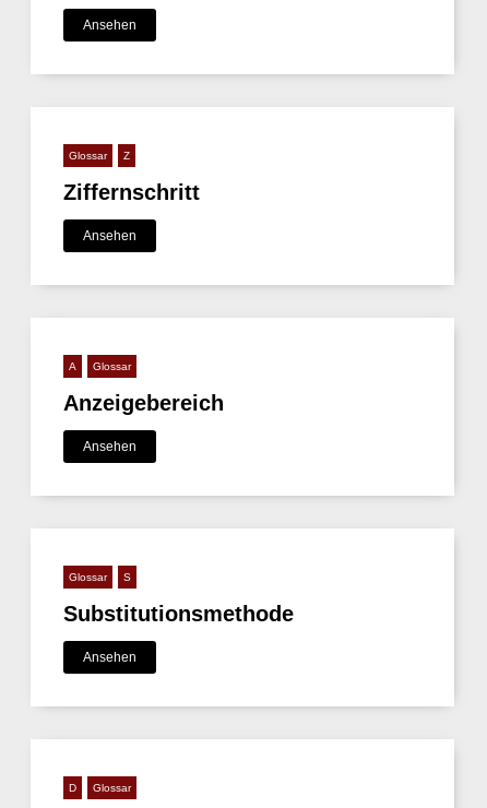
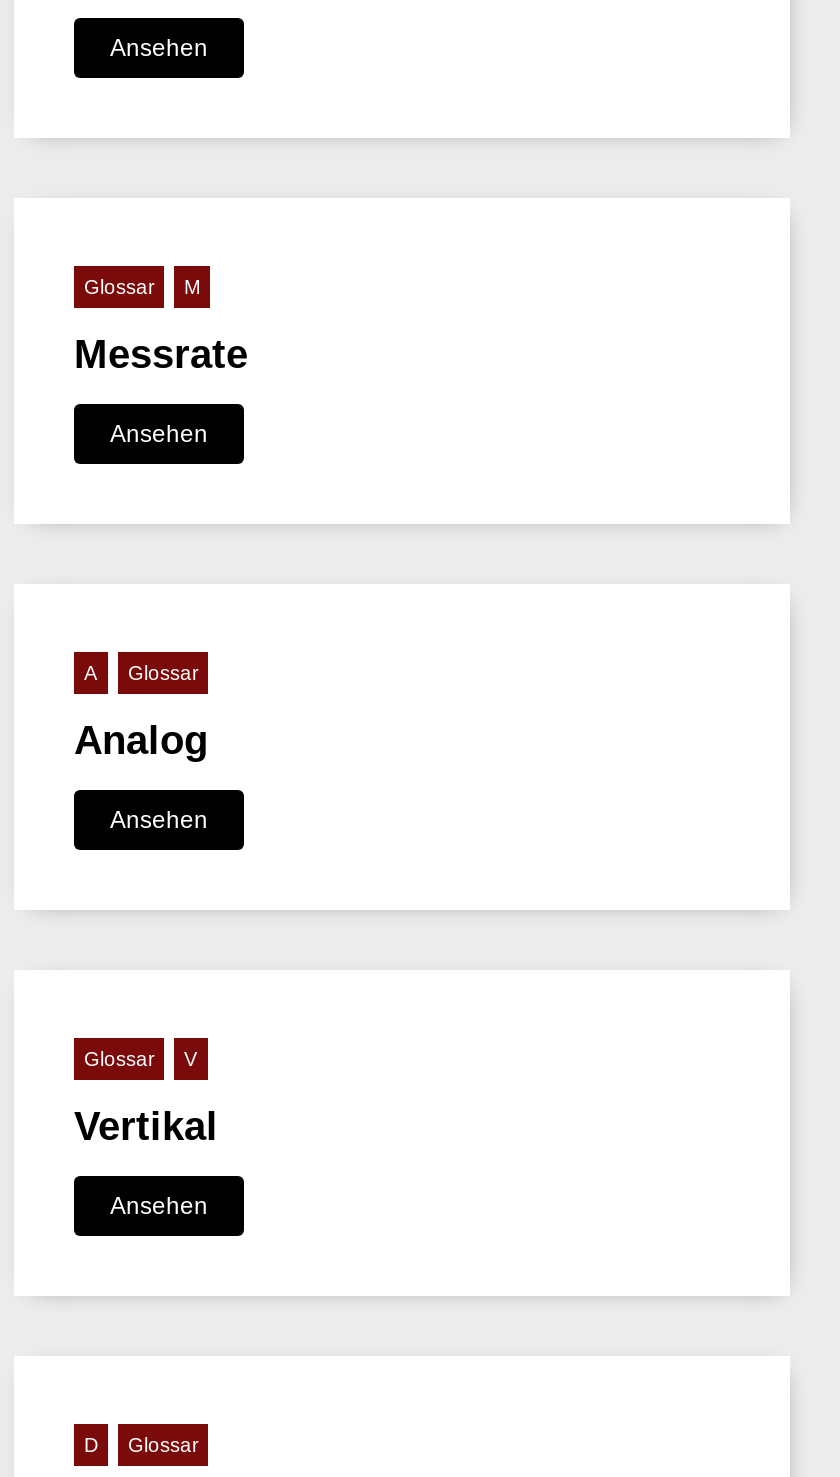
- Z
+ M

- Ziffernschritt
+ Messrate

- Anzeigebereich
+ Analog

- S
+ V

- Substitutionsmethode
+ Vertikal
